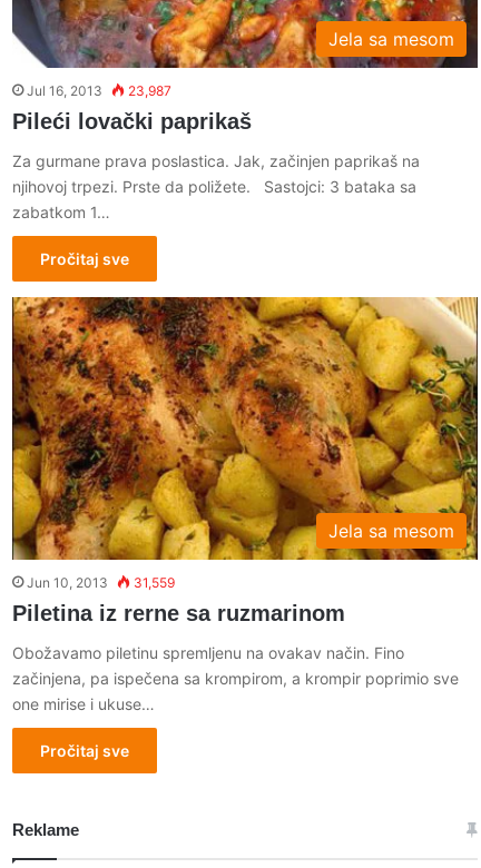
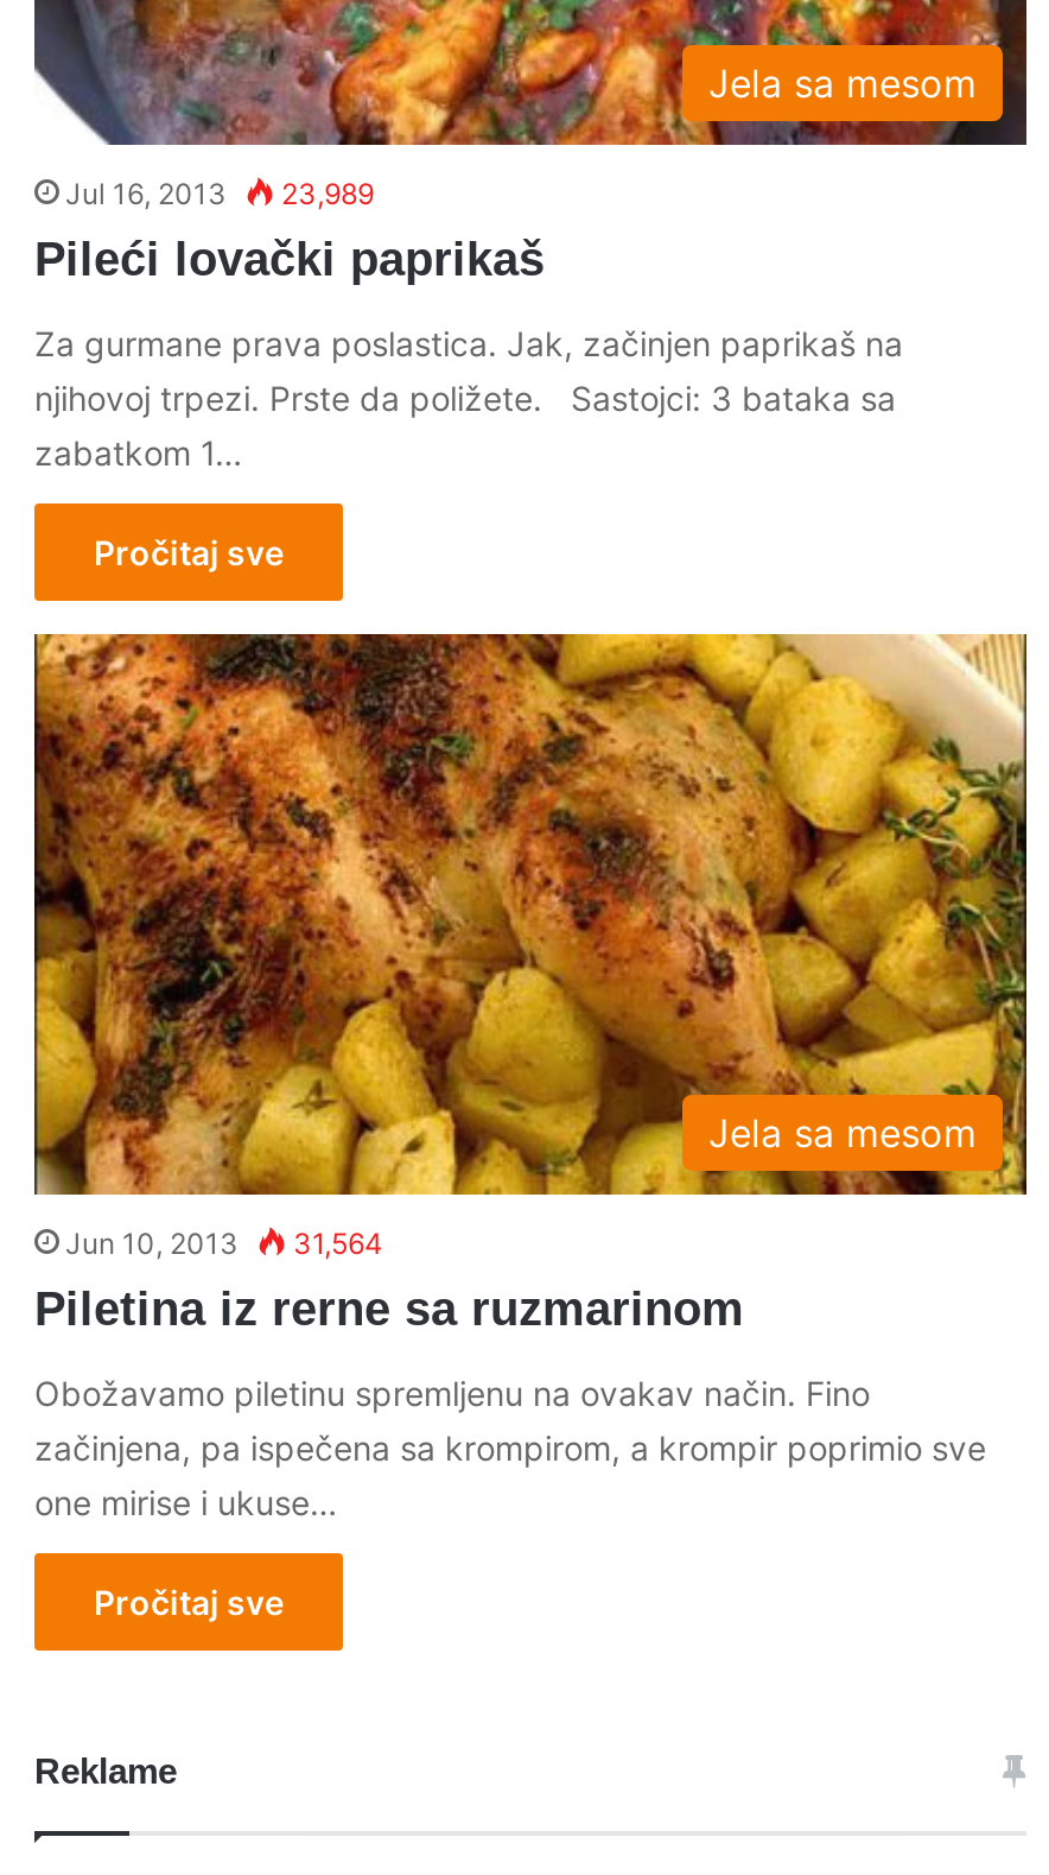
- Jul 16, 2013 23,987
+ Jul 16, 2013 23,989

- Jun 10, 2013 31,559
+ Jun 10, 2013 31,564
